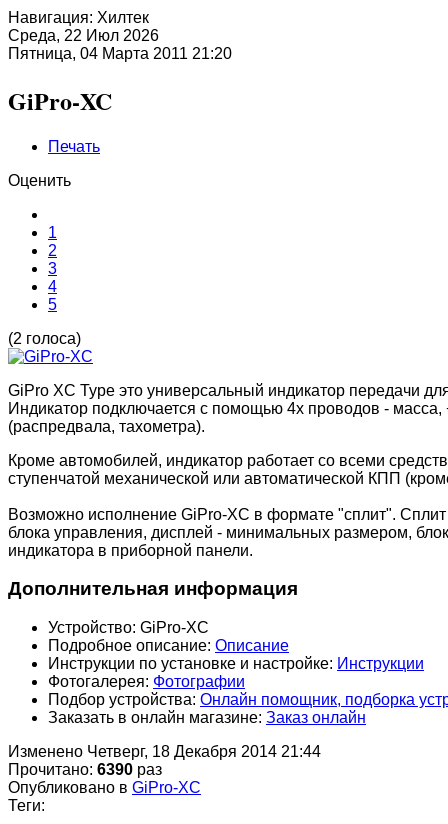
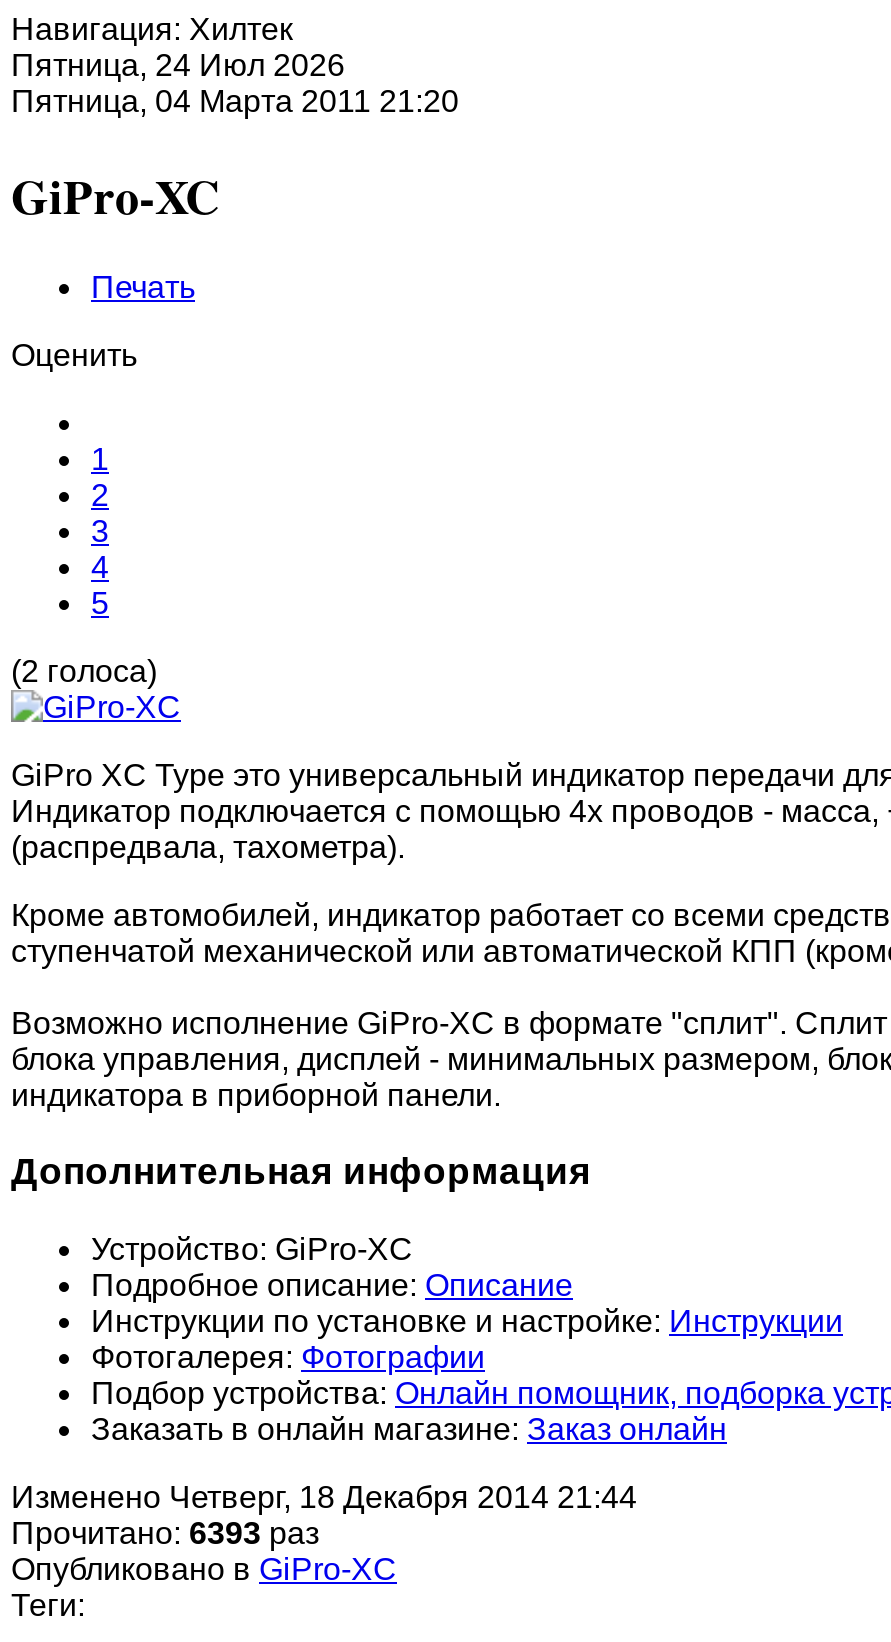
- Среда, 22 Июл 2026
+ Пятница, 24 Июл 2026

- Прочитано: 6390 раз
+ Прочитано: 6393 раз
